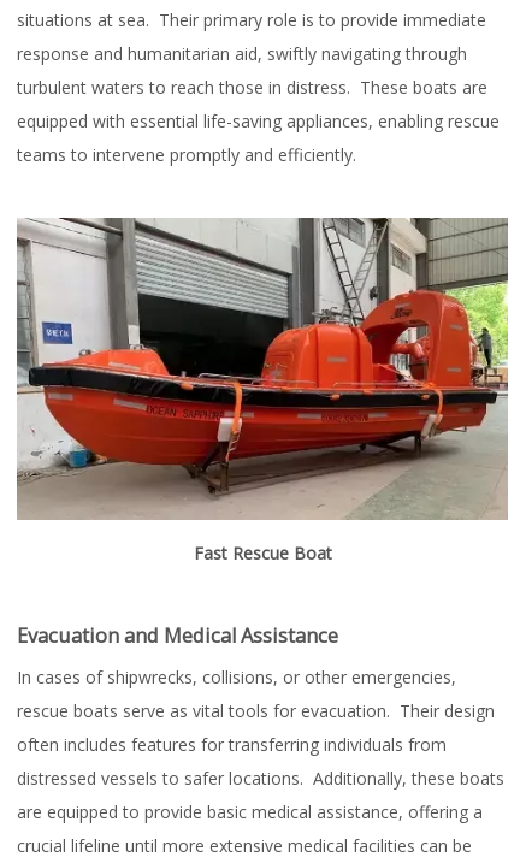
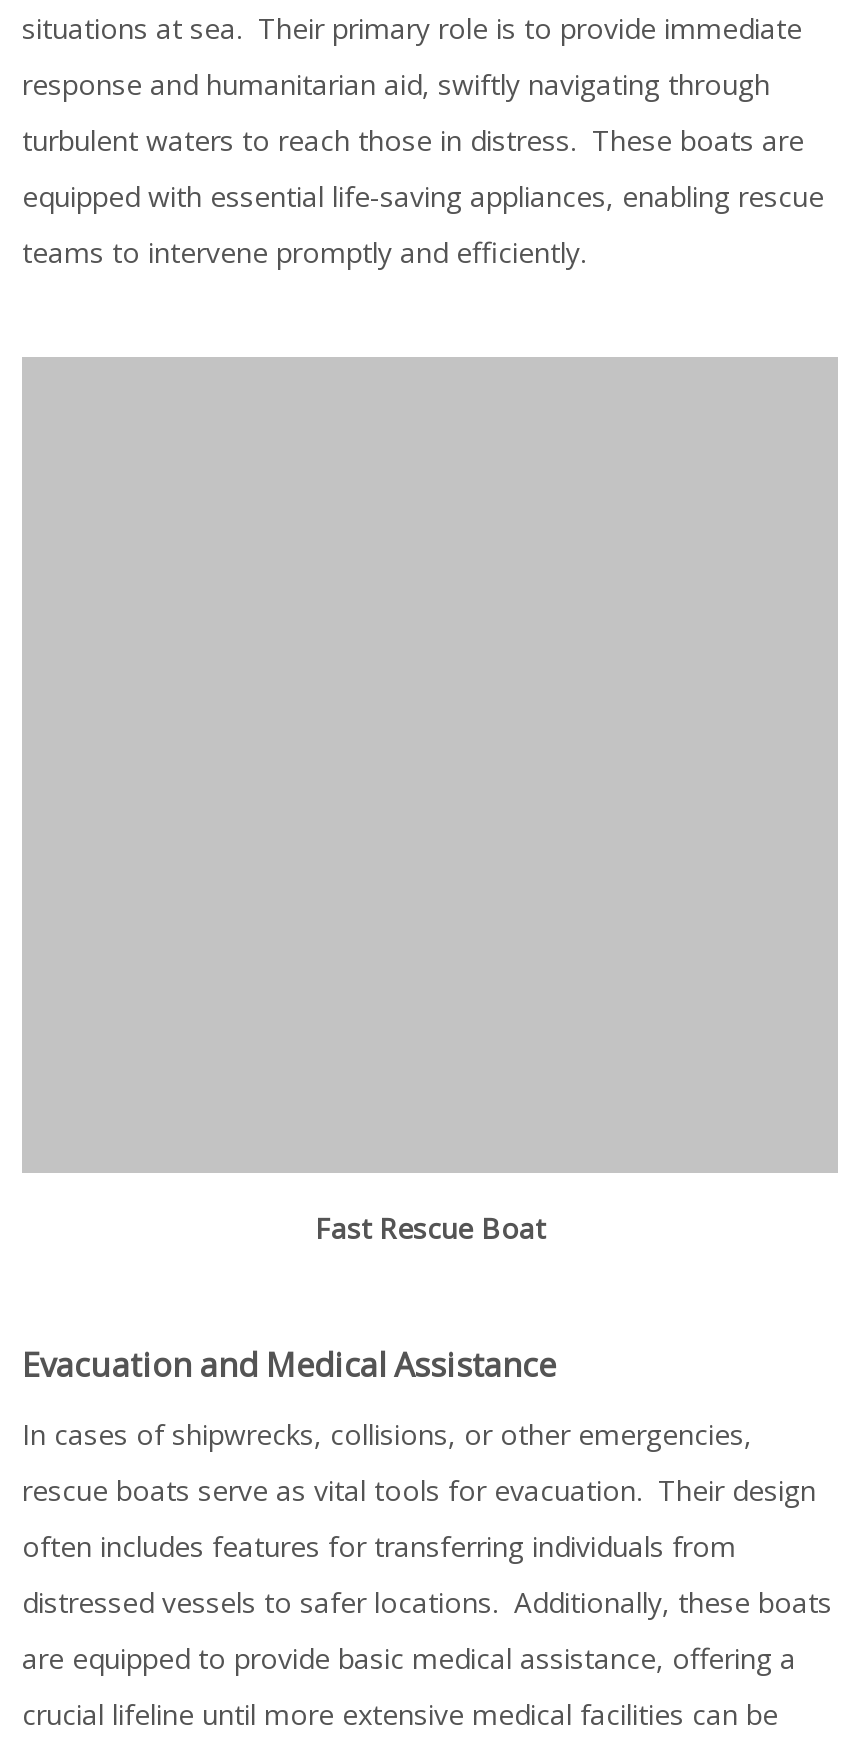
- [image]
